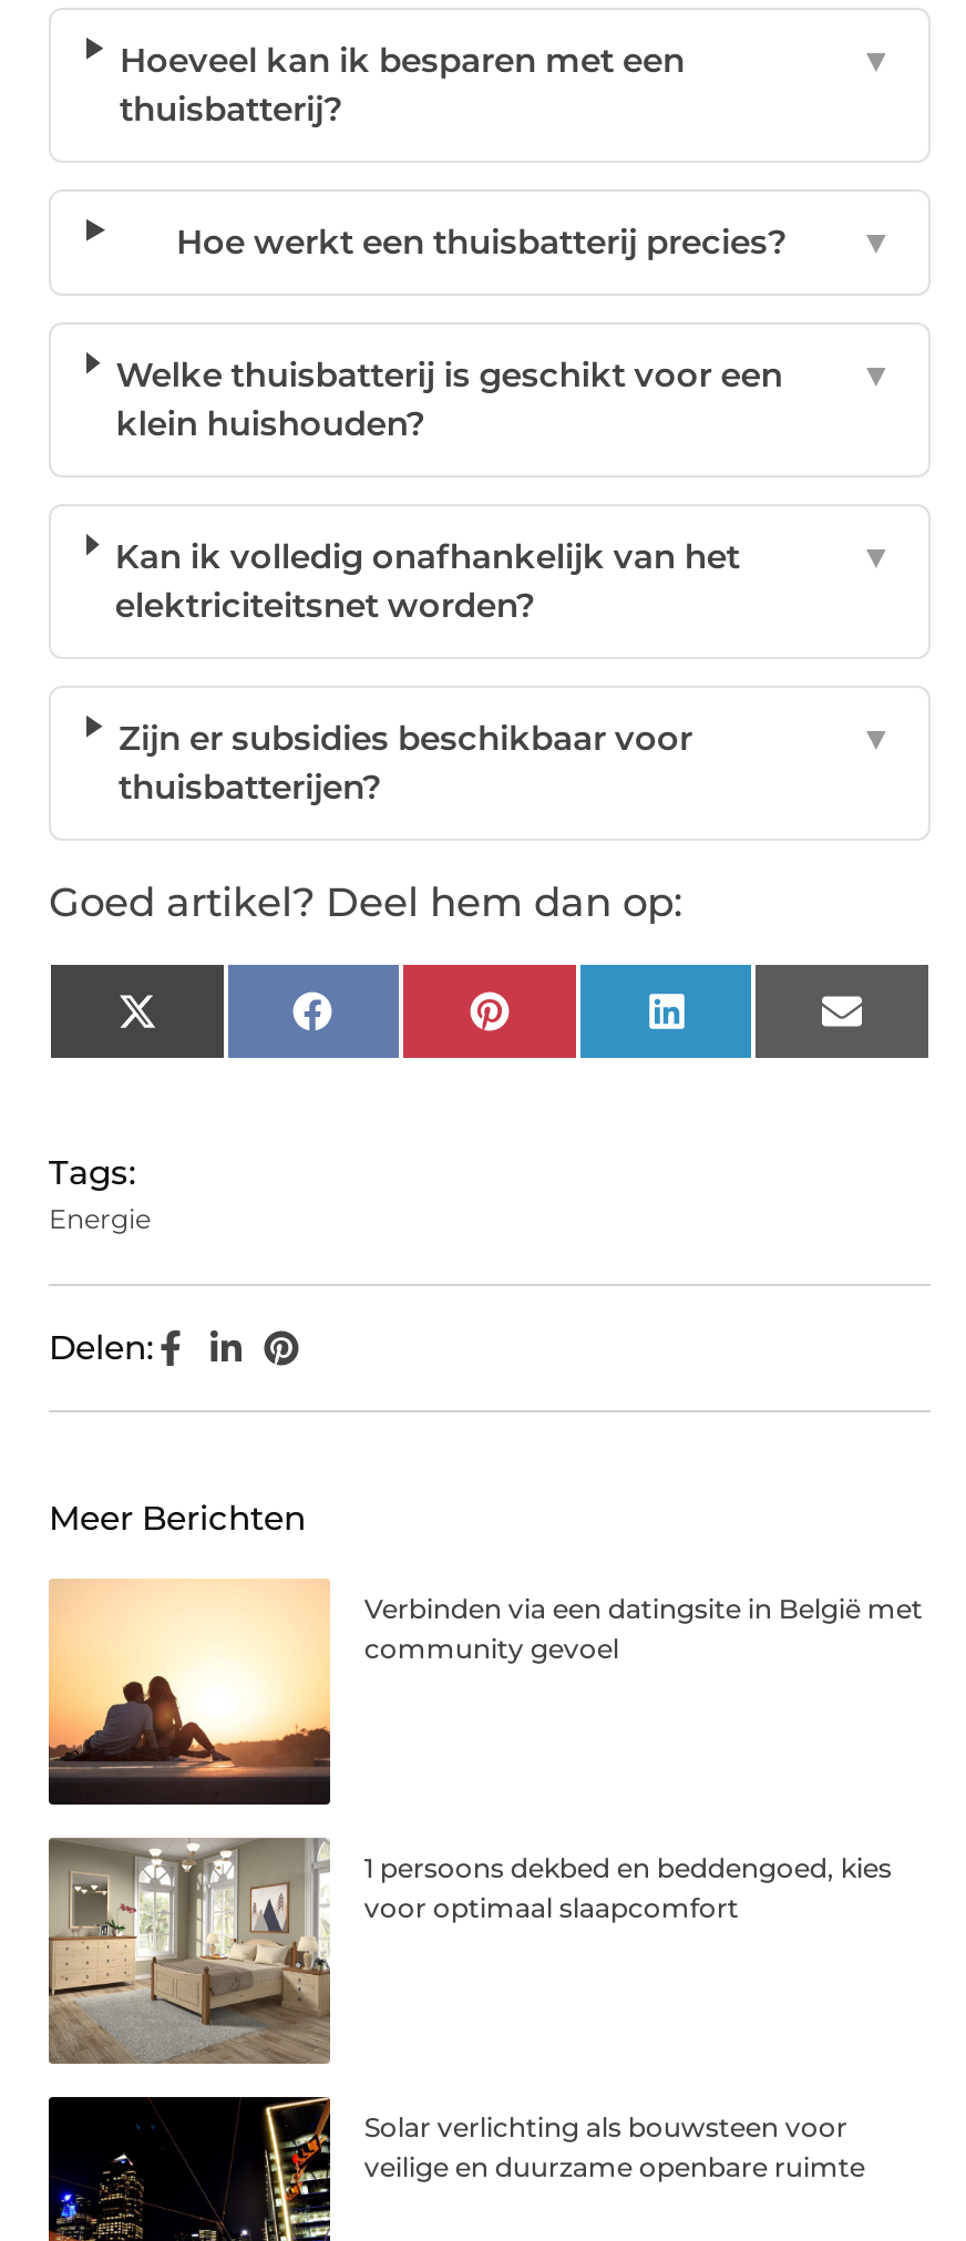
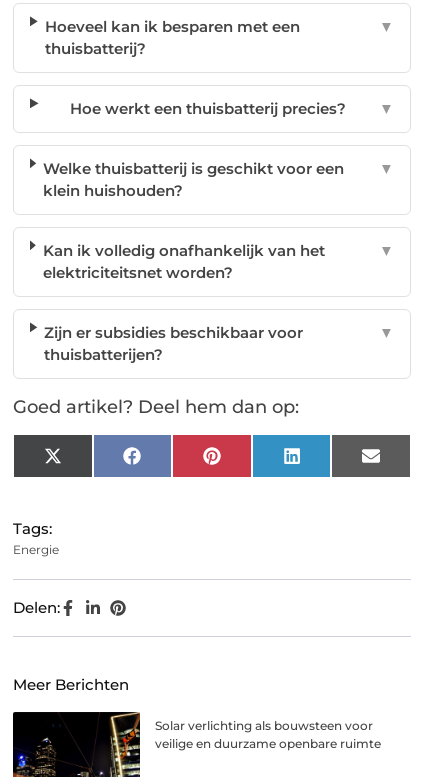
- [image]
- Verbinden via een datingsite in België met
- community gevoel

- [image]
- 1 persoons dekbed en beddengoed, kies
- voor optimaal slaapcomfort
